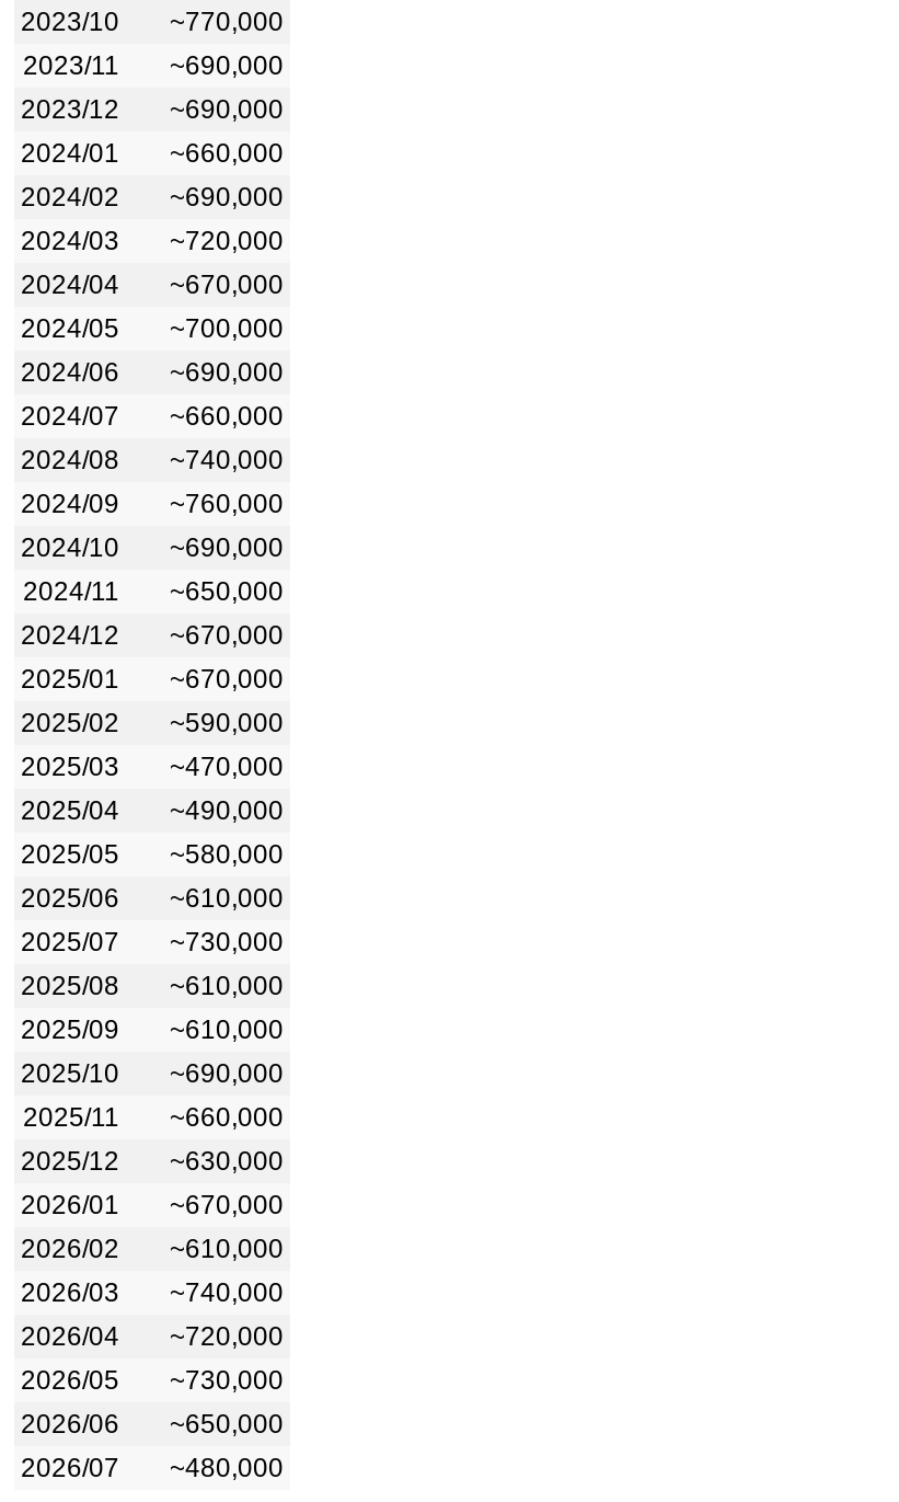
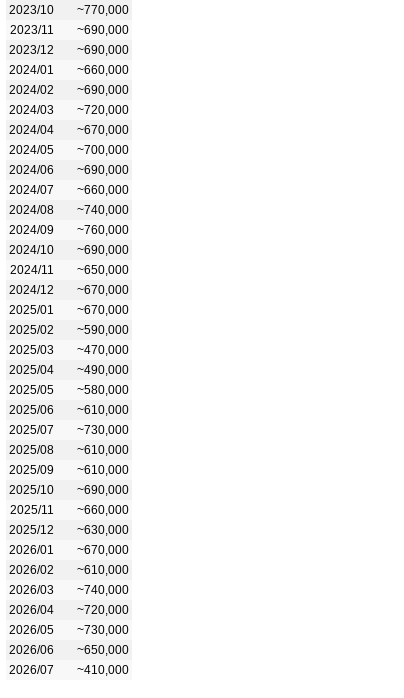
- 2026/07 ~480,000
+ 2026/07 ~410,000
